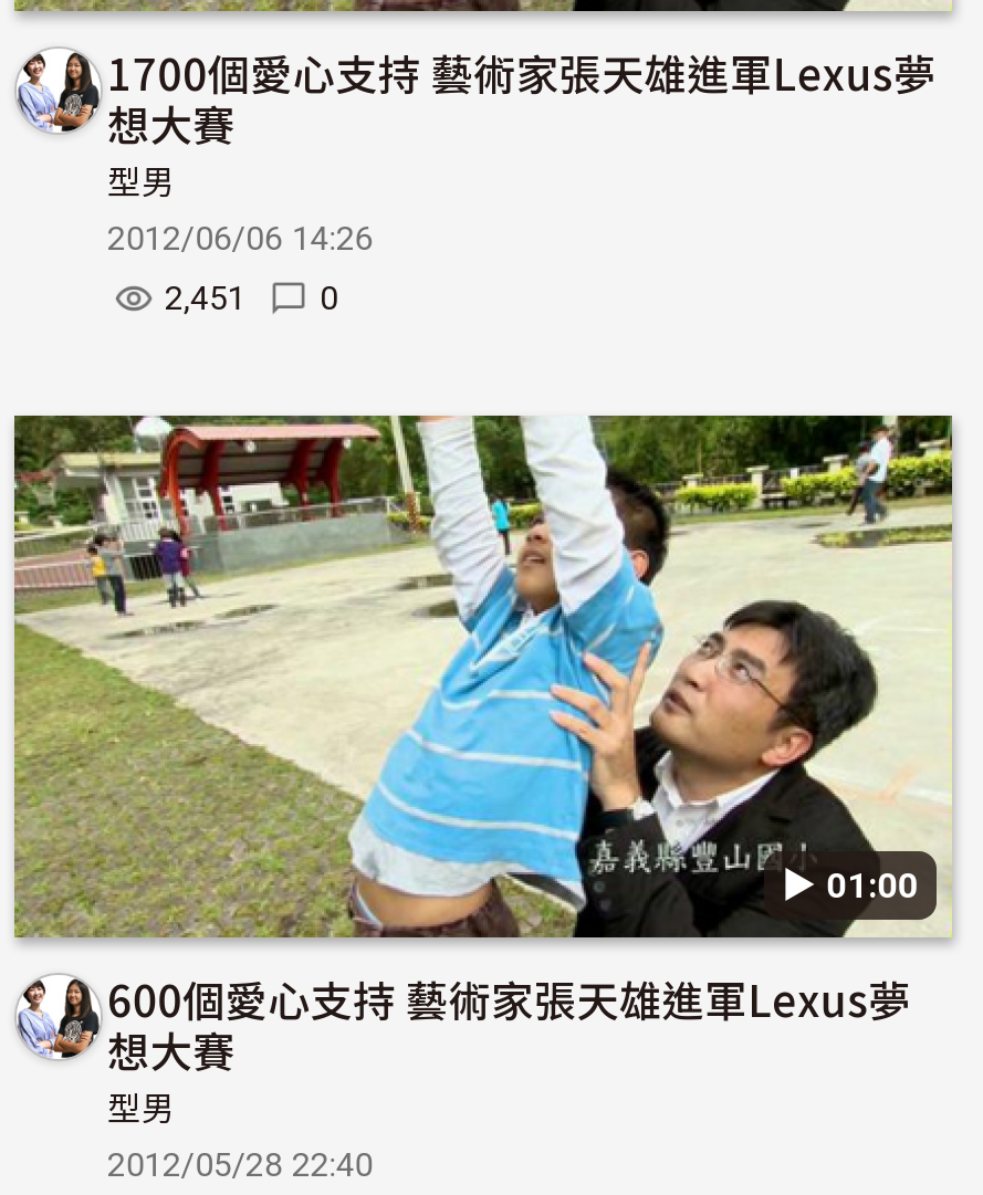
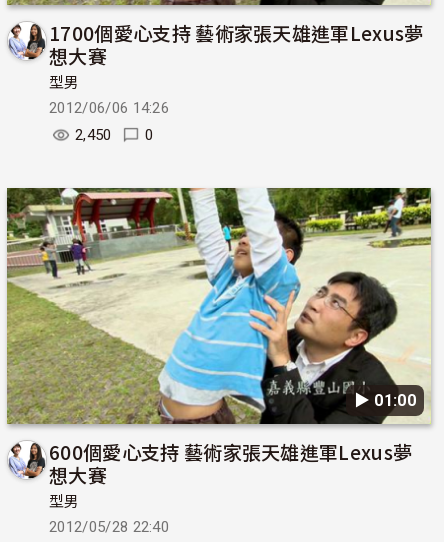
- 2,451 0
+ 2,450 0
